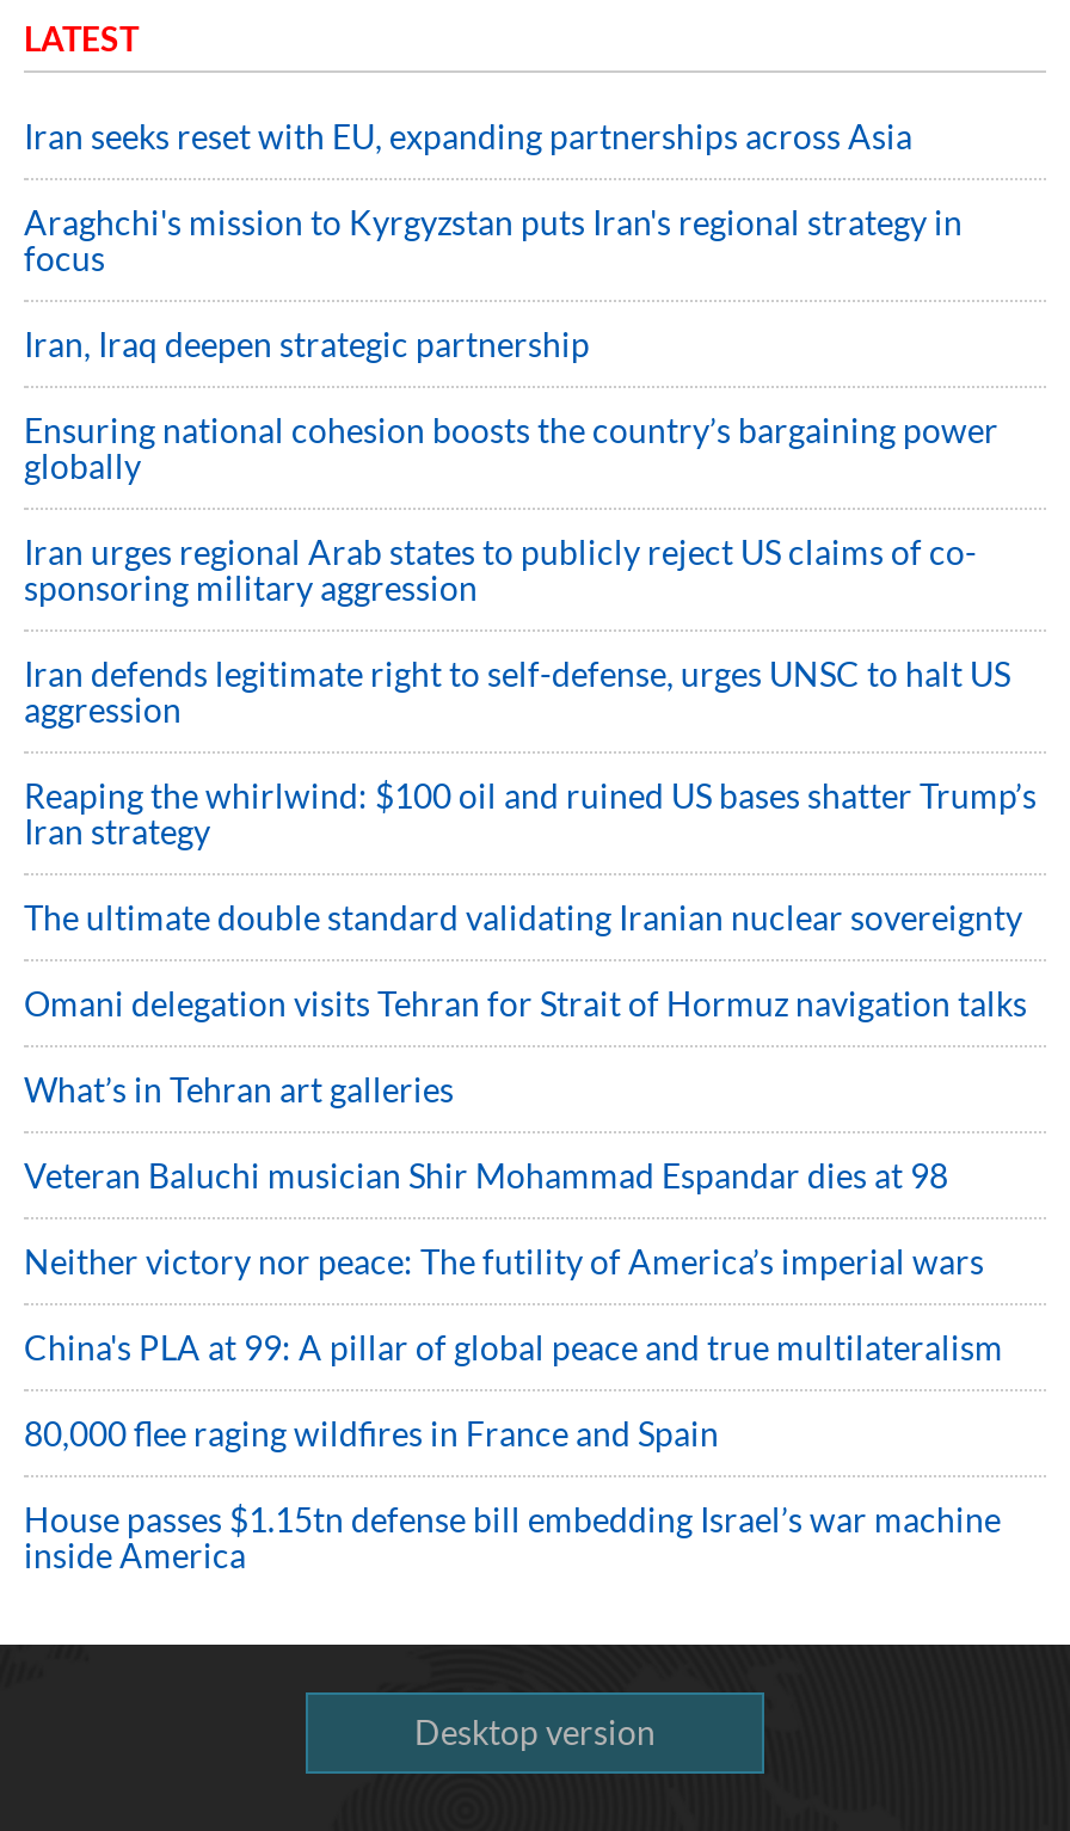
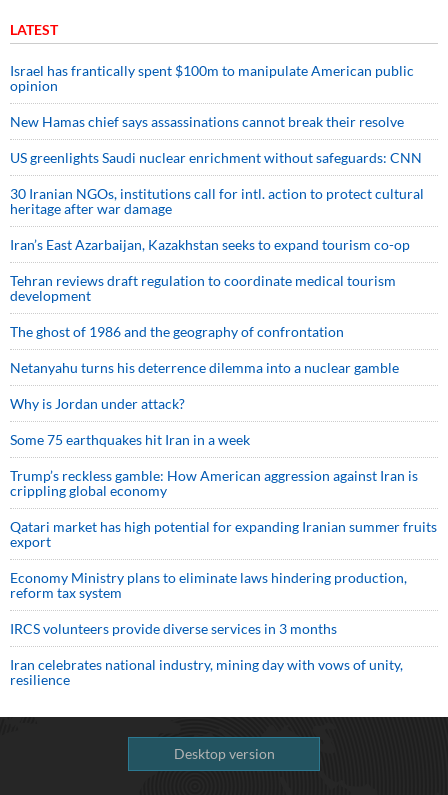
- Iran seeks reset with EU, expanding partnerships across Asia
+ Israel has frantically spent $100m to manipulate American public
+ opinion

- Araghchi's mission to Kyrgyzstan puts Iran's regional strategy in
- focus
+ New Hamas chief says assassinations cannot break their resolve

- Iran, Iraq deepen strategic partnership
+ US greenlights Saudi nuclear enrichment without safeguards: CNN

- Ensuring national cohesion boosts the country’s bargaining power
- globally
+ 30 Iranian NGOs, institutions call for intl. action to protect cultural
+ heritage after war damage

- Iran urges regional Arab states to publicly reject US claims of co-
- sponsoring military aggression
+ Iran’s East Azarbaijan, Kazakhstan seeks to expand tourism co-op

- Iran defends legitimate right to self-defense, urges UNSC to halt US
- aggression
+ Tehran reviews draft regulation to coordinate medical tourism
+ development

- Reaping the whirlwind: $100 oil and ruined US bases shatter Trump’s
- Iran strategy
+ The ghost of 1986 and the geography of confrontation

- The ultimate double standard validating Iranian nuclear sovereignty
+ Netanyahu turns his deterrence dilemma into a nuclear gamble

- Omani delegation visits Tehran for Strait of Hormuz navigation talks
+ Why is Jordan under attack?

- What’s in Tehran art galleries
+ Some 75 earthquakes hit Iran in a week

- Veteran Baluchi musician Shir Mohammad Espandar dies at 98
+ Trump’s reckless gamble: How American aggression against Iran is
+ crippling global economy

- Neither victory nor peace: The futility of America’s imperial wars
+ Qatari market has high potential for expanding Iranian summer fruits
+ export

- China's PLA at 99: A pillar of global peace and true multilateralism
+ Economy Ministry plans to eliminate laws hindering production,
+ reform tax system

- 80,000 flee raging wildfires in France and Spain
+ IRCS volunteers provide diverse services in 3 months

- House passes $1.15tn defense bill embedding Israel’s war machine
- inside America
+ Iran celebrates national industry, mining day with vows of unity,
+ resilience
